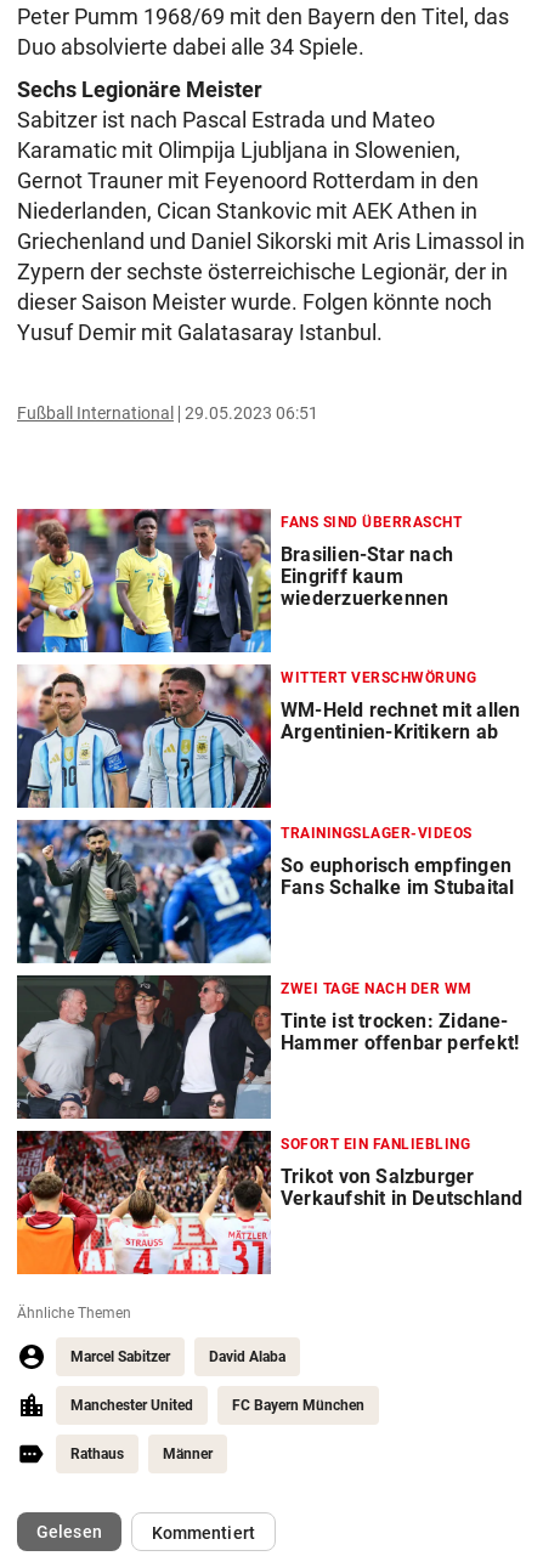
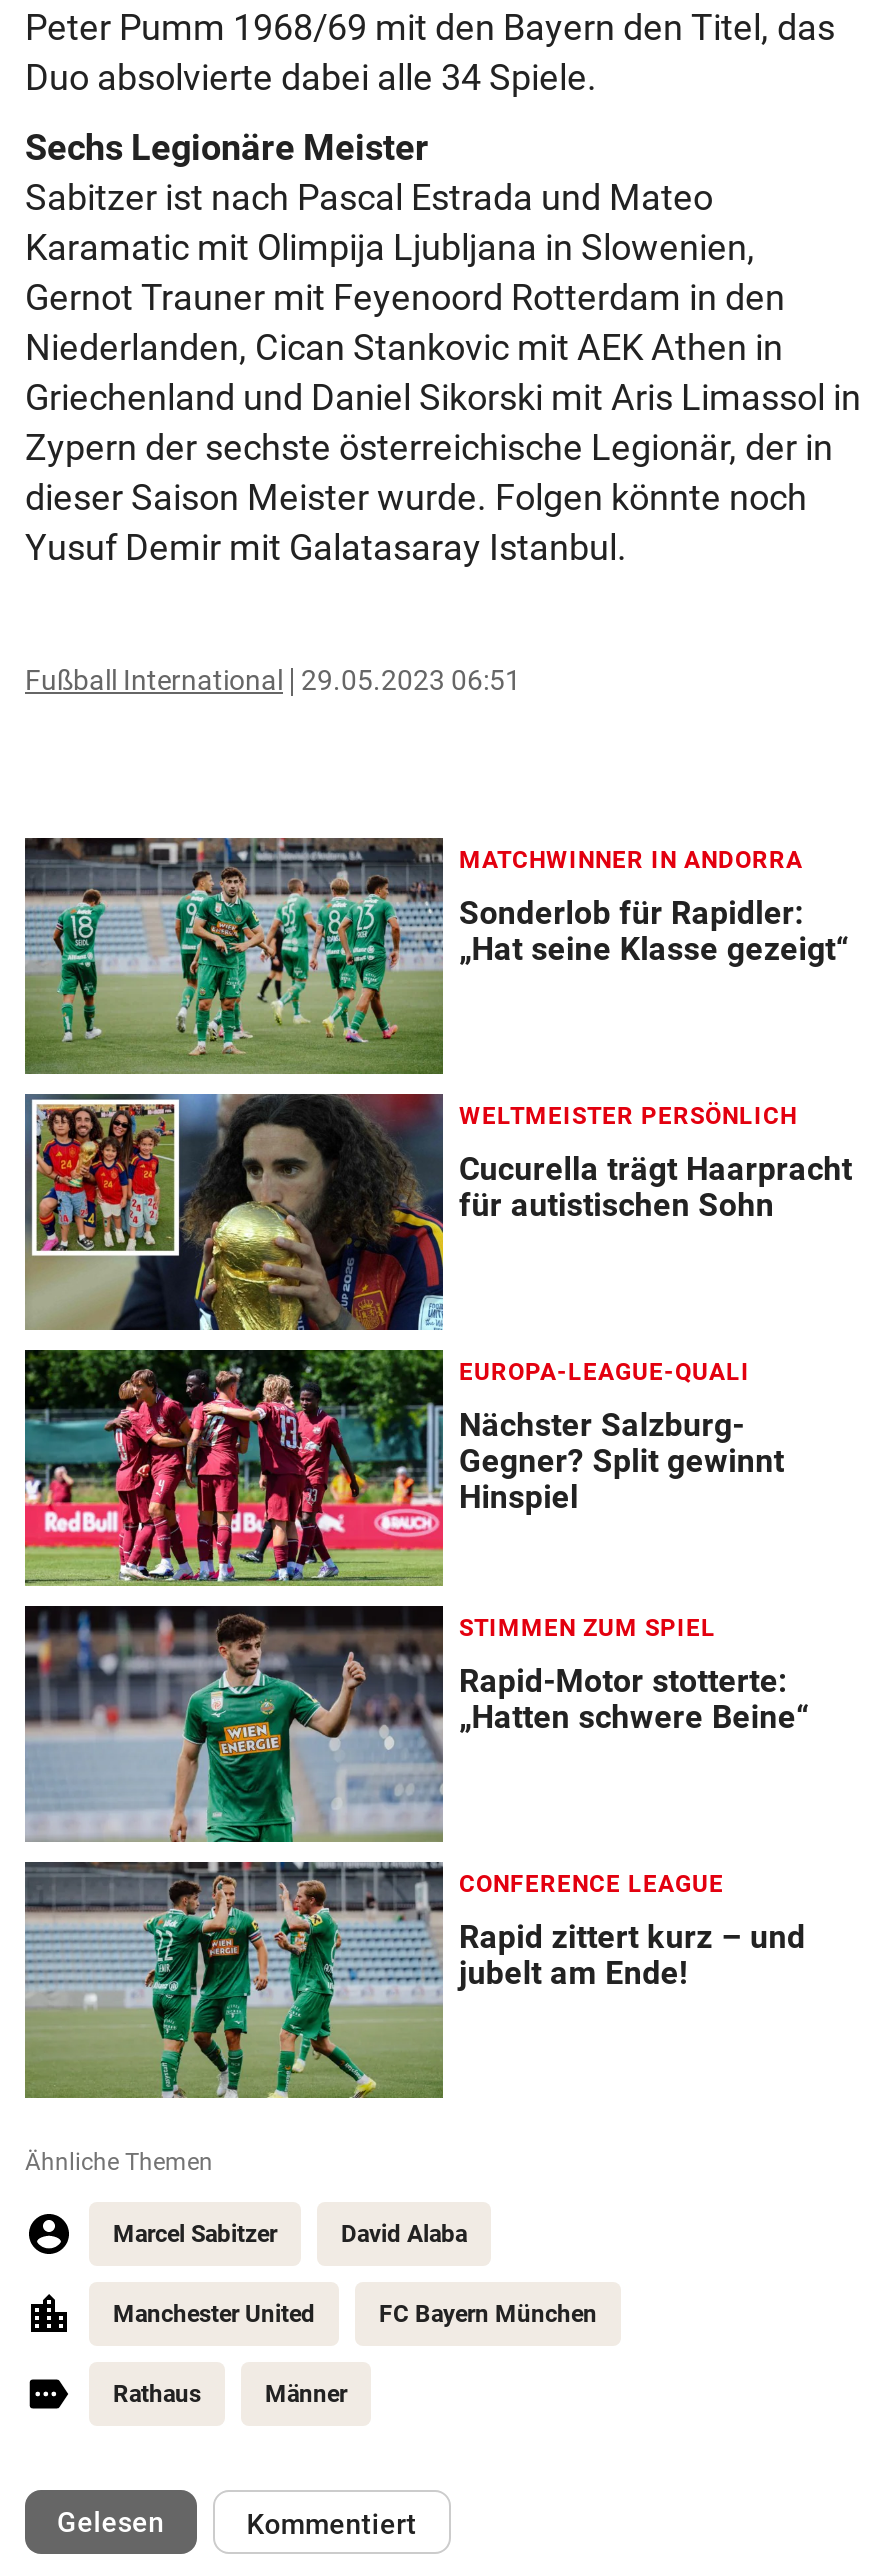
- [image]
- FANS SIND ÜBERRASCHT
+ [image]
+ MATCHWINNER IN ANDORRA

- Brasilien-Star nach
- Eingriff kaum
- wiederzuerkennen
+ Sonderlob für Rapidler:
+ „Hat seine Klasse gezeigt“

- [image]
- WITTERT VERSCHWÖRUNG
+ [image]
+ WELTMEISTER PERSÖNLICH

- WM-Held rechnet mit allen
- Argentinien-Kritikern ab
+ Cucurella trägt Haarpracht
+ für autistischen Sohn

- [image]
- TRAININGSLAGER-VIDEOS
+ [image]
+ EUROPA-LEAGUE-QUALI

- So euphorisch empfingen
- Fans Schalke im Stubaital
+ Nächster Salzburg-
+ Gegner? Split gewinnt
+ Hinspiel

- [image]
- ZWEI TAGE NACH DER WM
+ [image]
+ STIMMEN ZUM SPIEL

- Tinte ist trocken: Zidane-
- Hammer offenbar perfekt!
+ Rapid-Motor stotterte:
+ „Hatten schwere Beine“

- [image]
- SOFORT EIN FANLIEBLING
+ [image]
+ CONFERENCE LEAGUE

- Trikot von Salzburger
- Verkaufshit in Deutschland
+ Rapid zittert kurz – und
+ jubelt am Ende!
